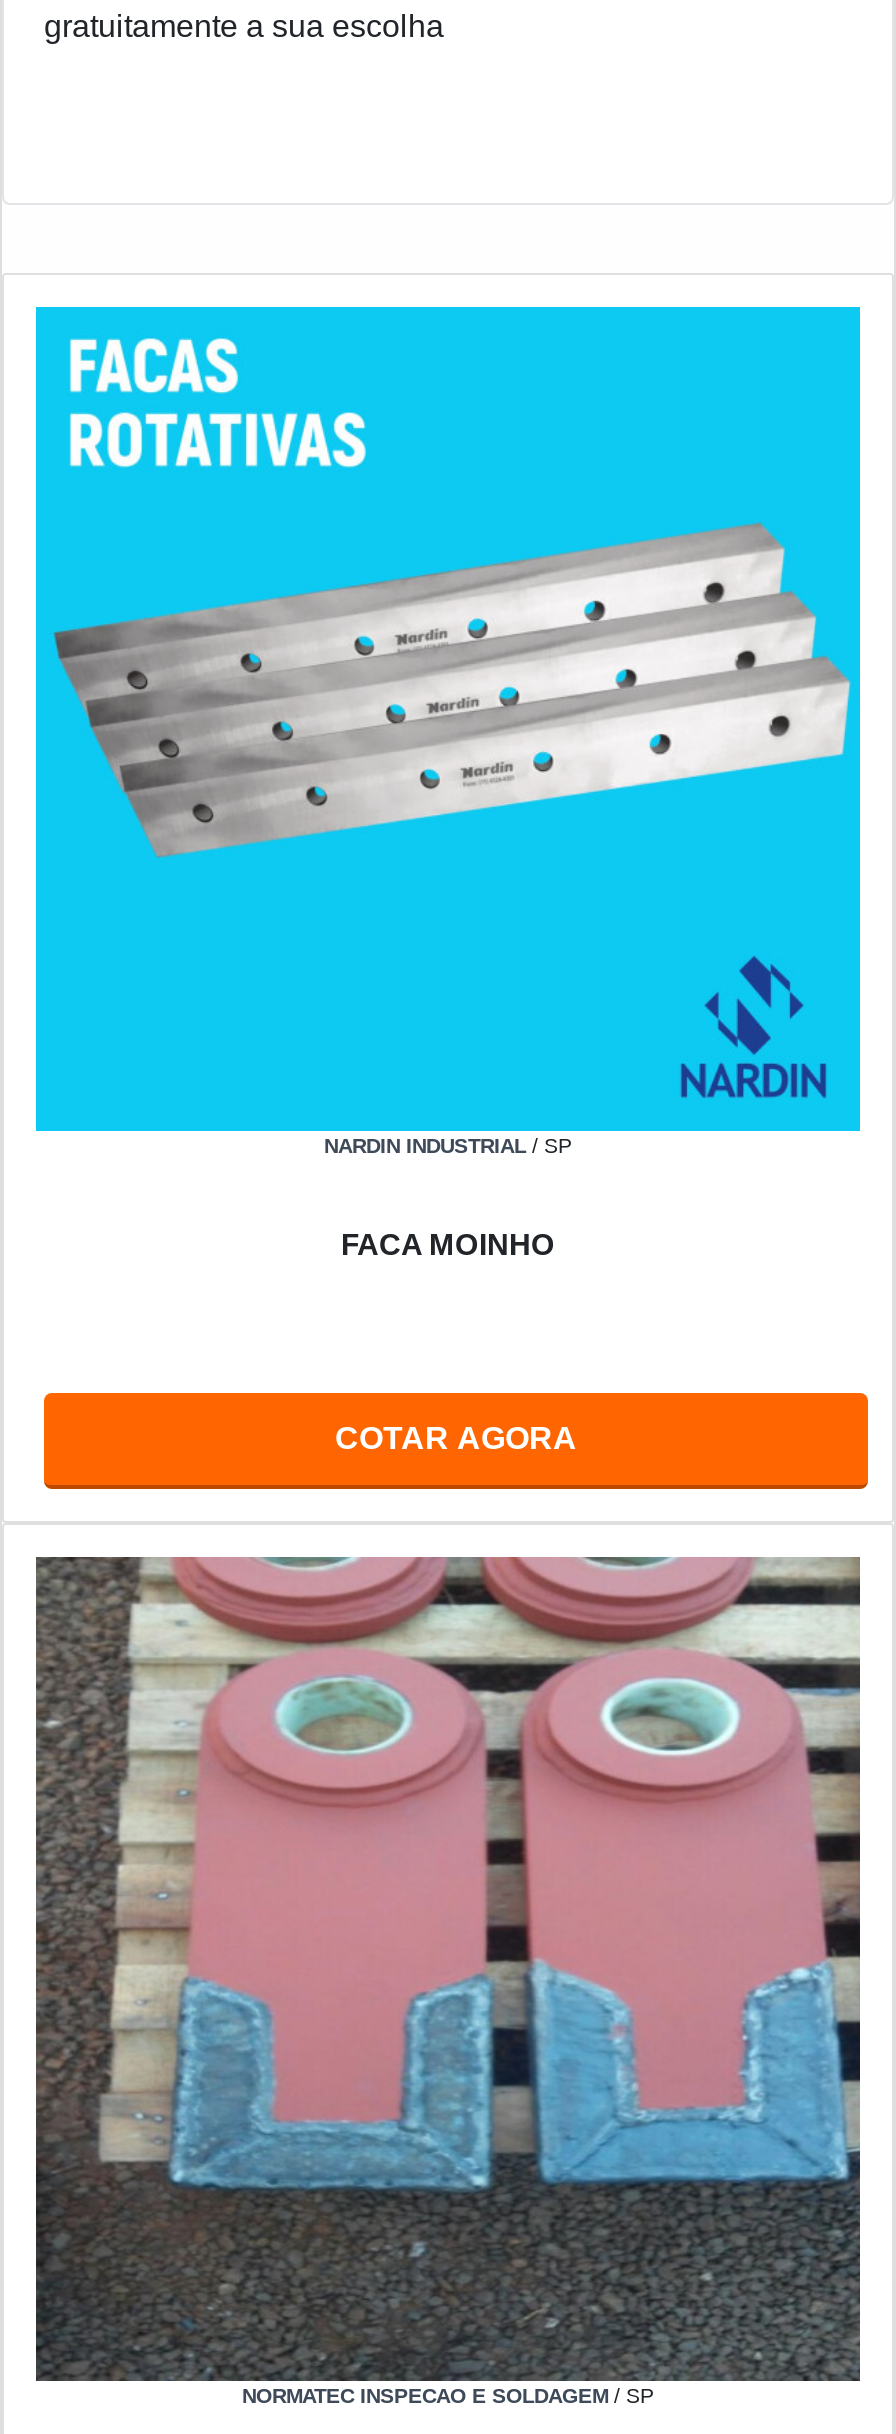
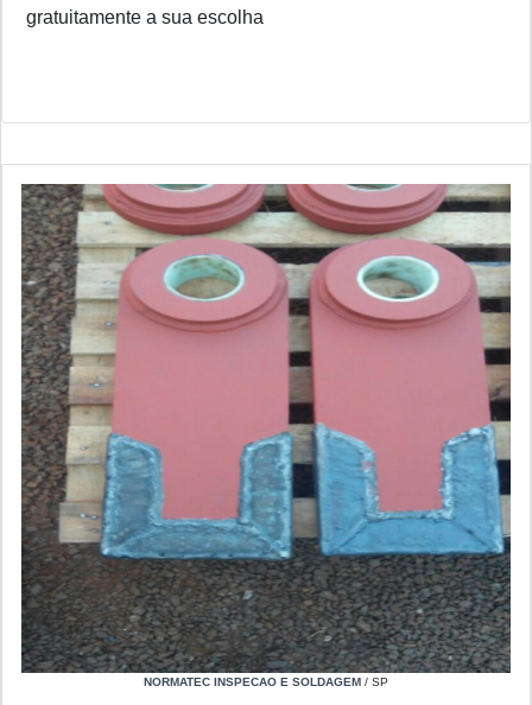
- [image]
- NARDIN INDUSTRIAL / SP
- FACA MOINHO

- COTAR AGORA
